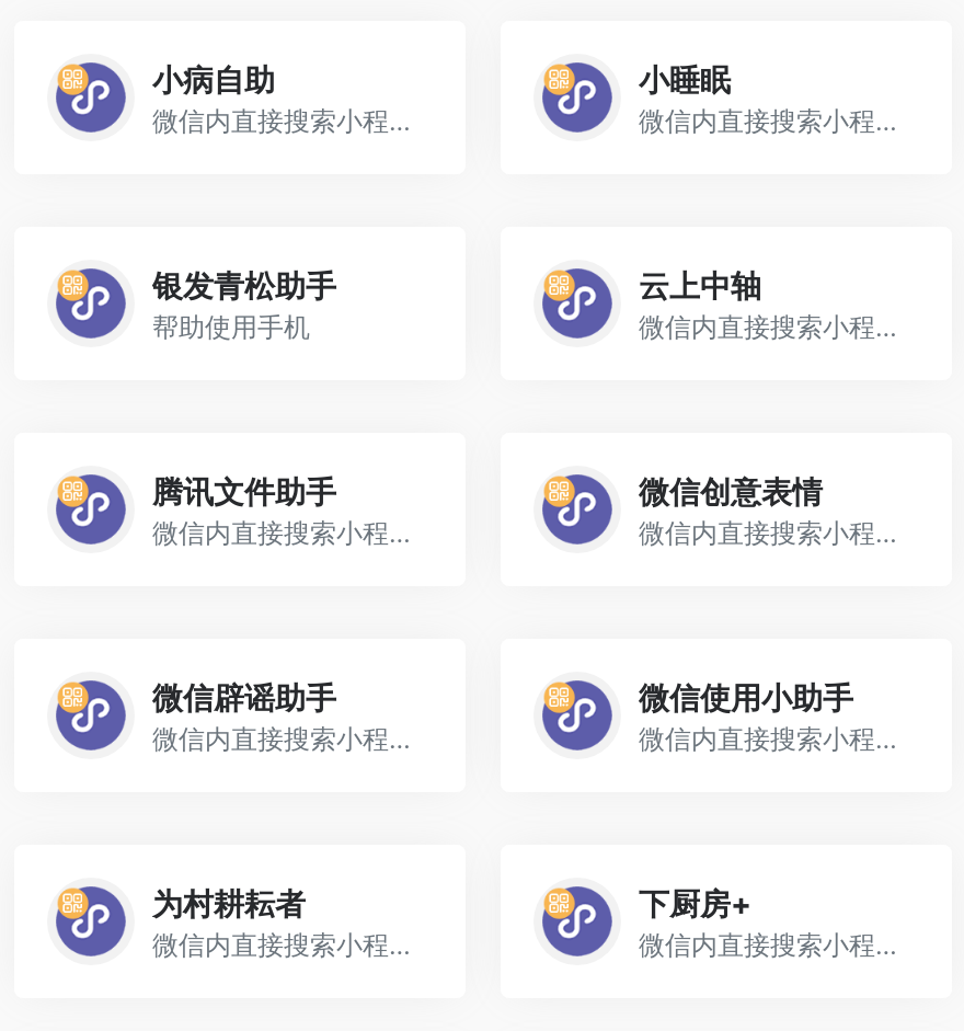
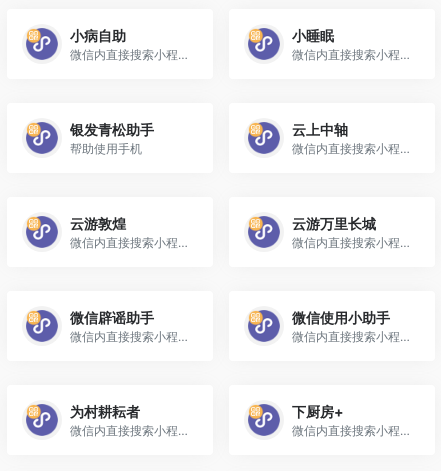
- 腾讯文件助手
+ 云游敦煌

- 微信创意表情
+ 云游万里长城
